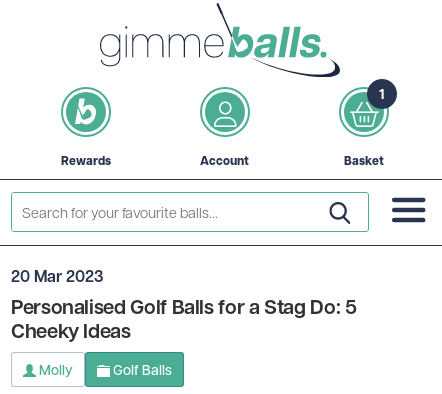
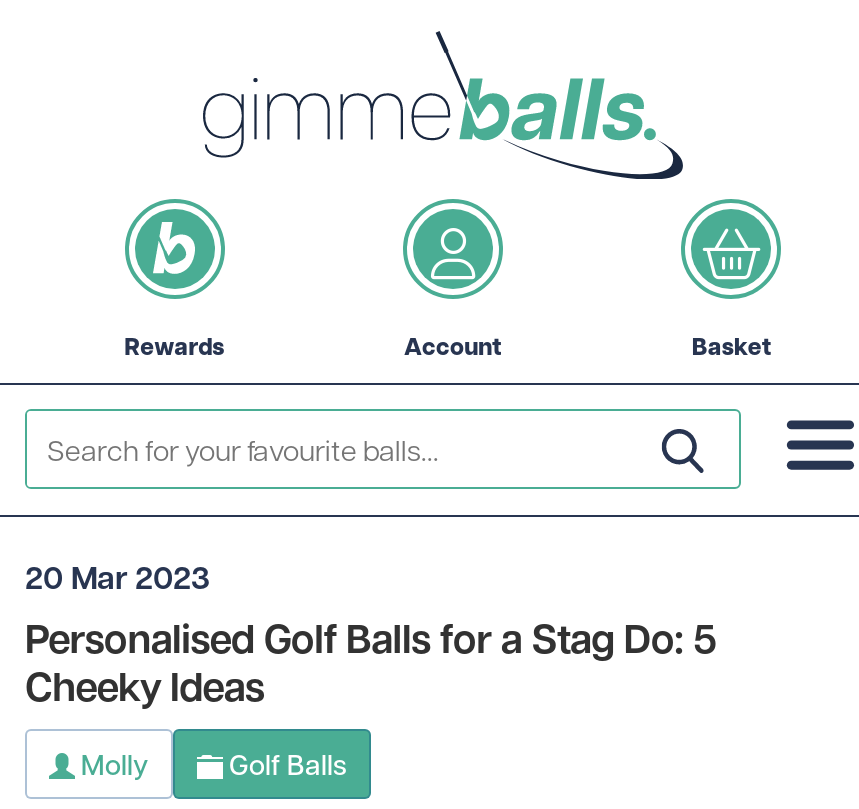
- 1
